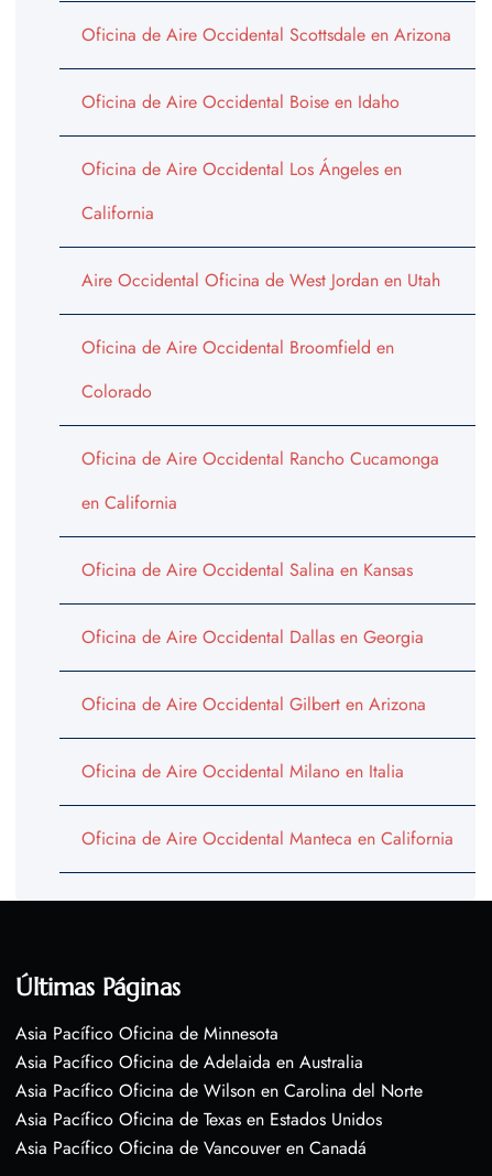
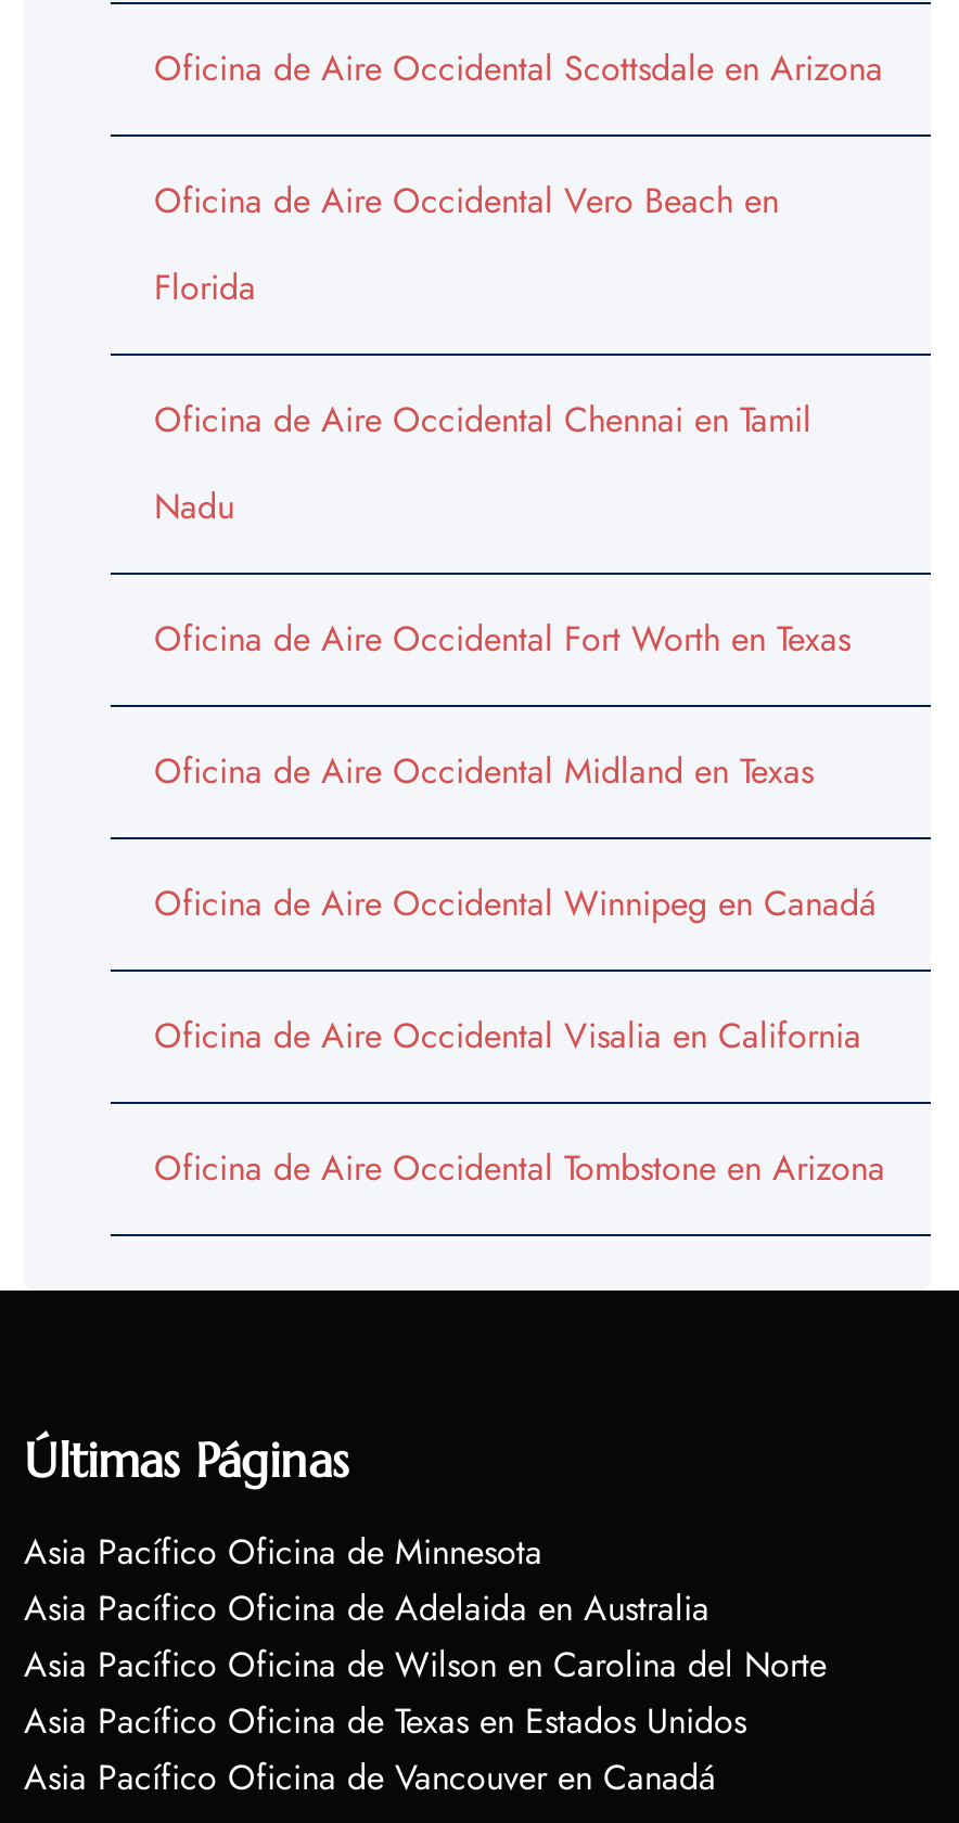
- Oficina de Aire Occidental Boise en Idaho
- Oficina de Aire Occidental Los Ángeles en
- California
- Aire Occidental Oficina de West Jordan en Utah
- Oficina de Aire Occidental Broomfield en
- Colorado
- Oficina de Aire Occidental Rancho Cucamonga
- en California
- Oficina de Aire Occidental Salina en Kansas
- Oficina de Aire Occidental Dallas en Georgia
- Oficina de Aire Occidental Gilbert en Arizona
- Oficina de Aire Occidental Milano en Italia
- Oficina de Aire Occidental Manteca en California
+ Oficina de Aire Occidental Vero Beach en
+ Florida
+ Oficina de Aire Occidental Chennai en Tamil
+ Nadu
+ Oficina de Aire Occidental Fort Worth en Texas
+ Oficina de Aire Occidental Midland en Texas
+ Oficina de Aire Occidental Winnipeg en Canadá
+ Oficina de Aire Occidental Visalia en California
+ Oficina de Aire Occidental Tombstone en Arizona
